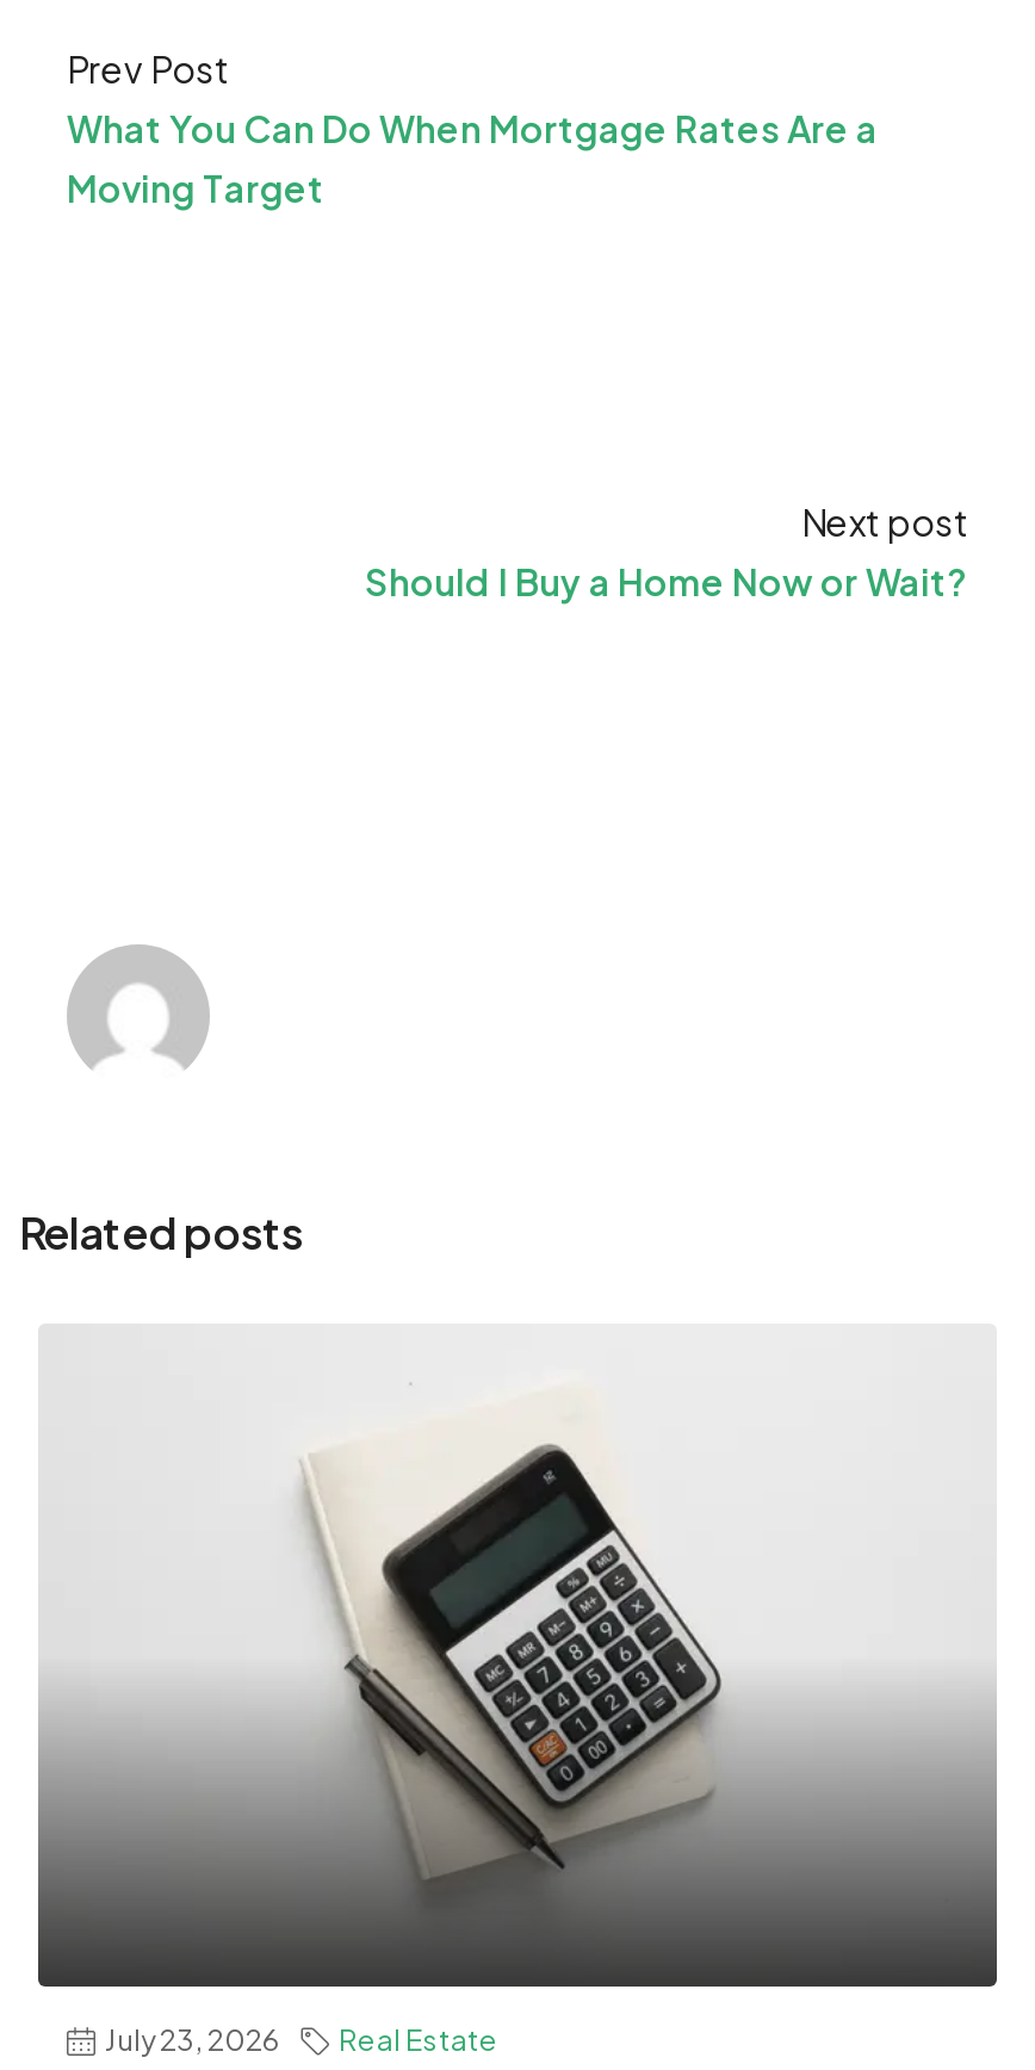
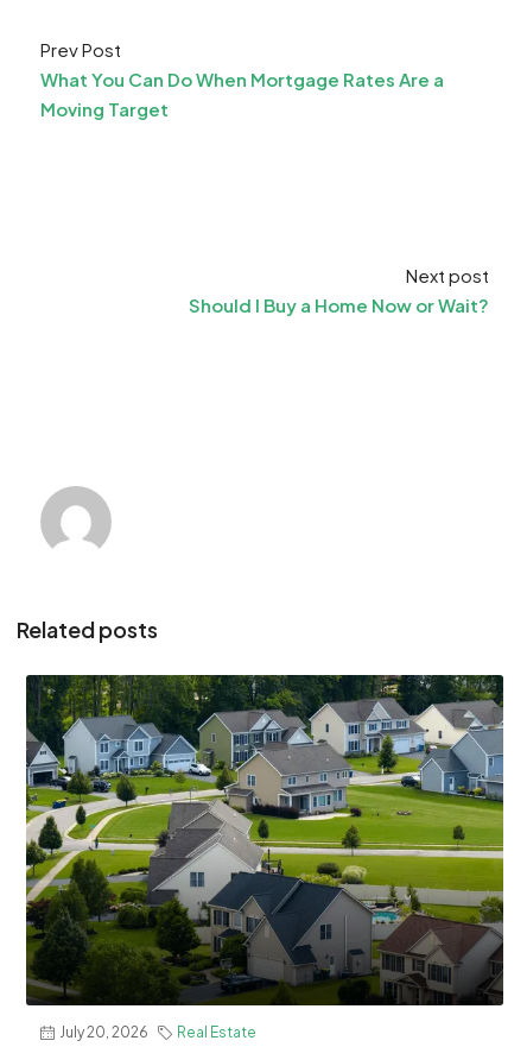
- [image]
- July 23, 2026 Real Estate
+ [image]
+ July 20, 2026 Real Estate
